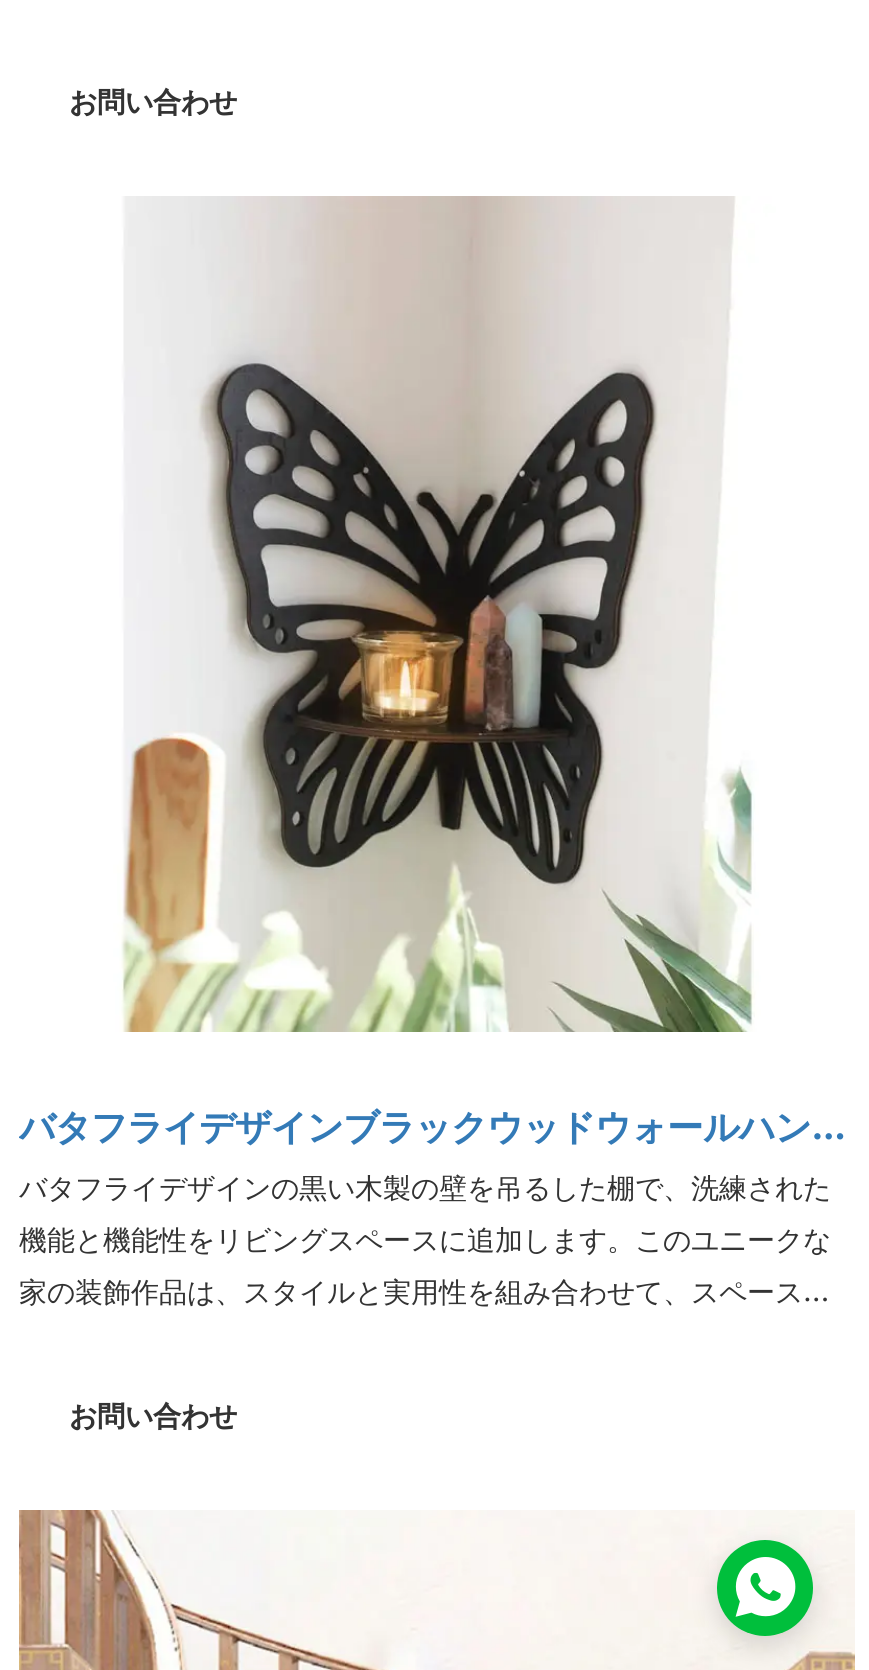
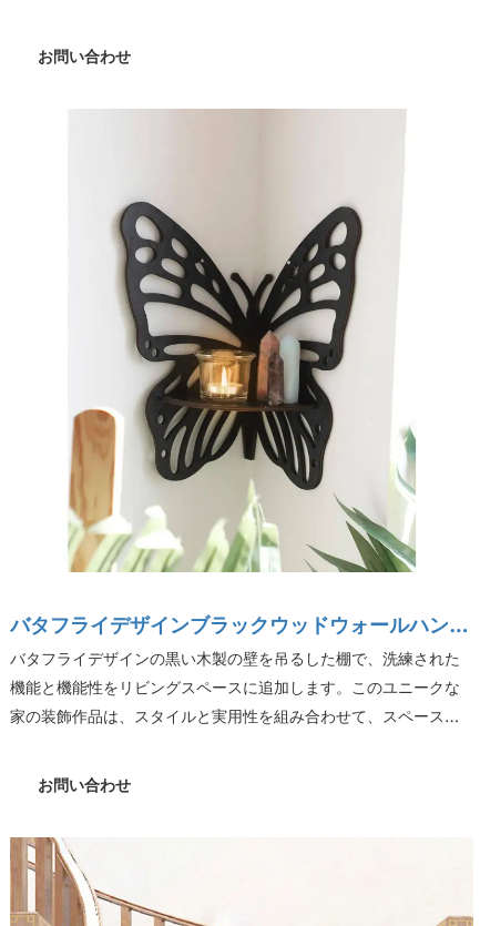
- [image]
